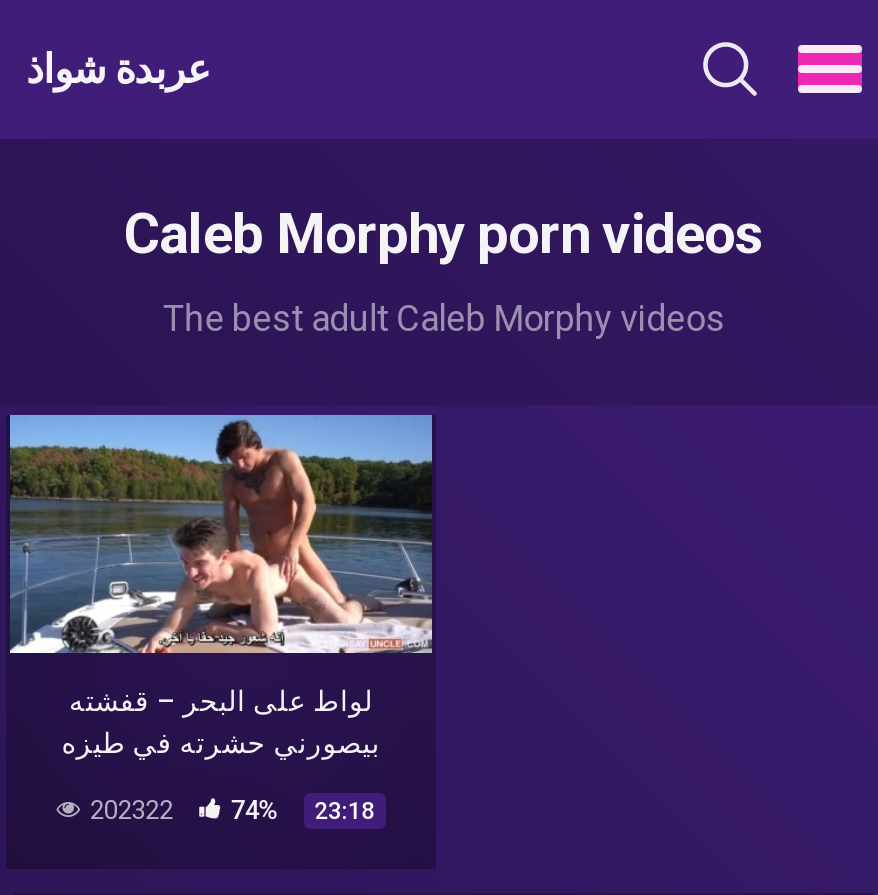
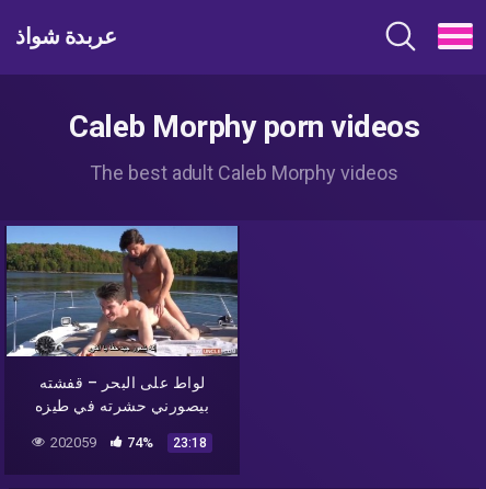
- 202322 74% 23:18
+ 202059 74% 23:18
